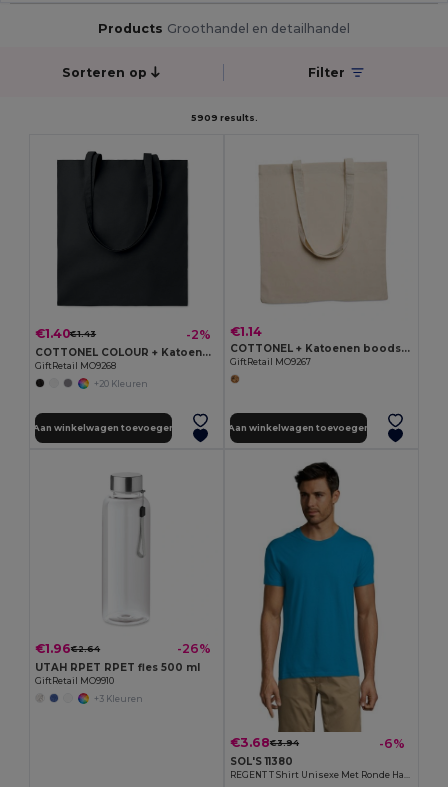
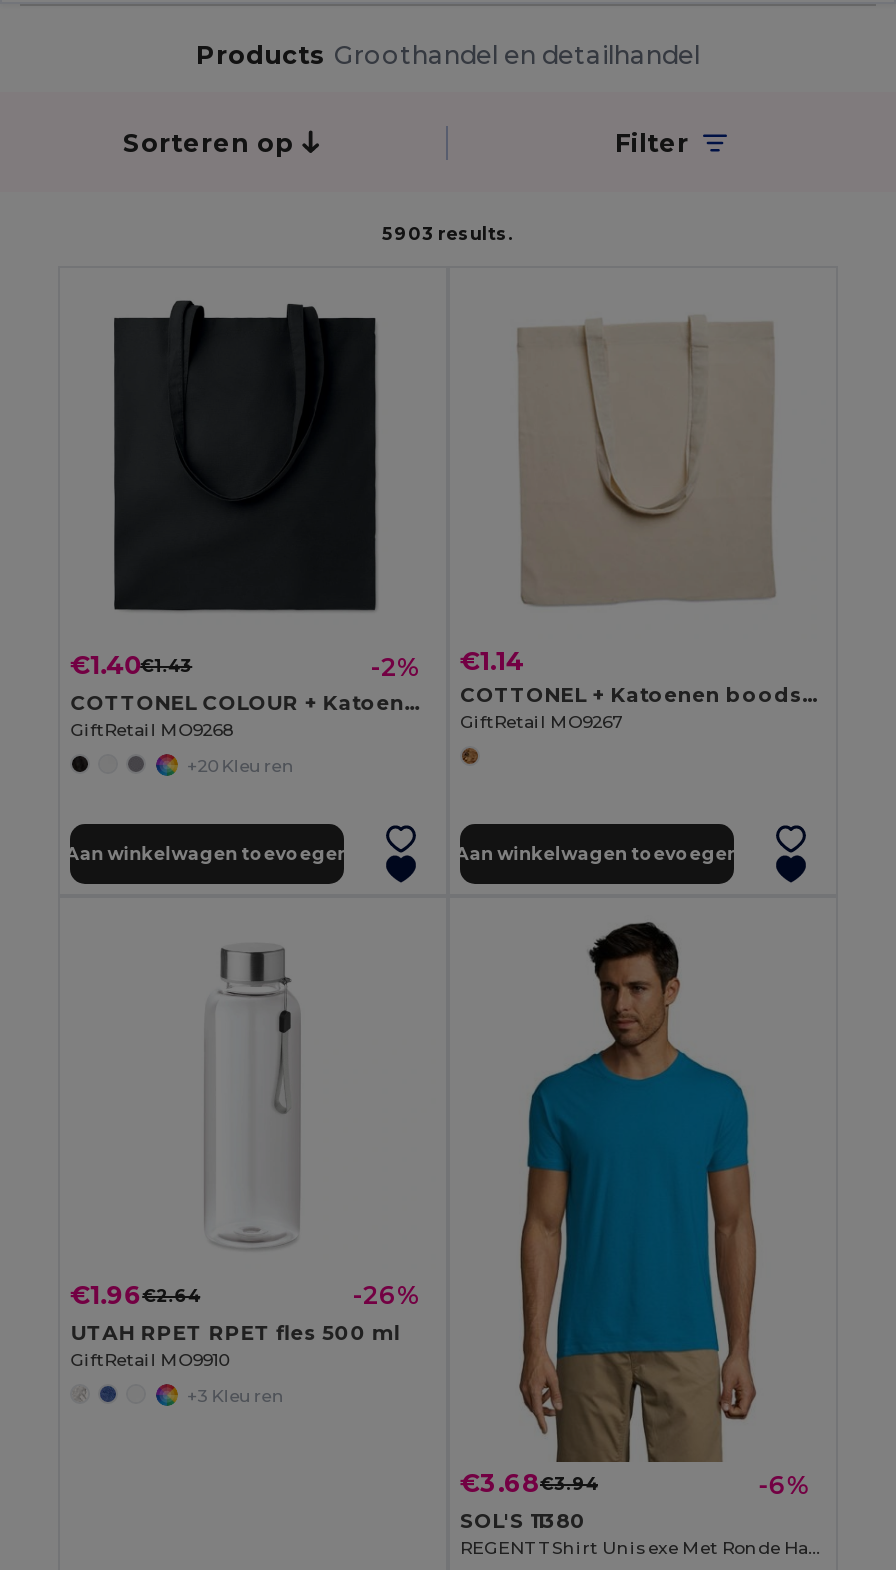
- 5909 results.
+ 5903 results.
